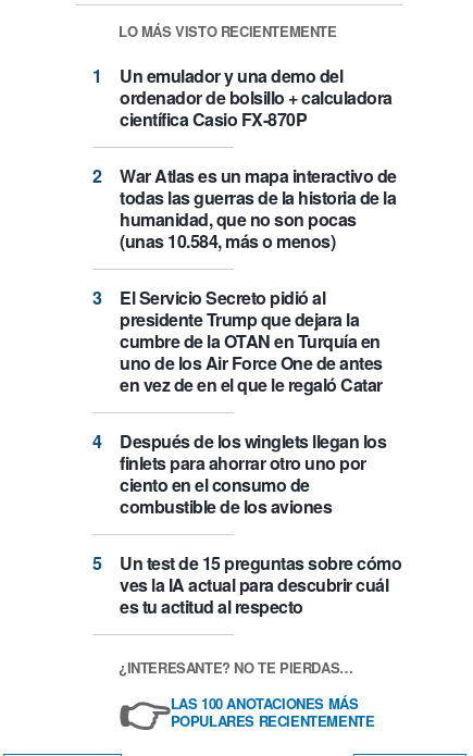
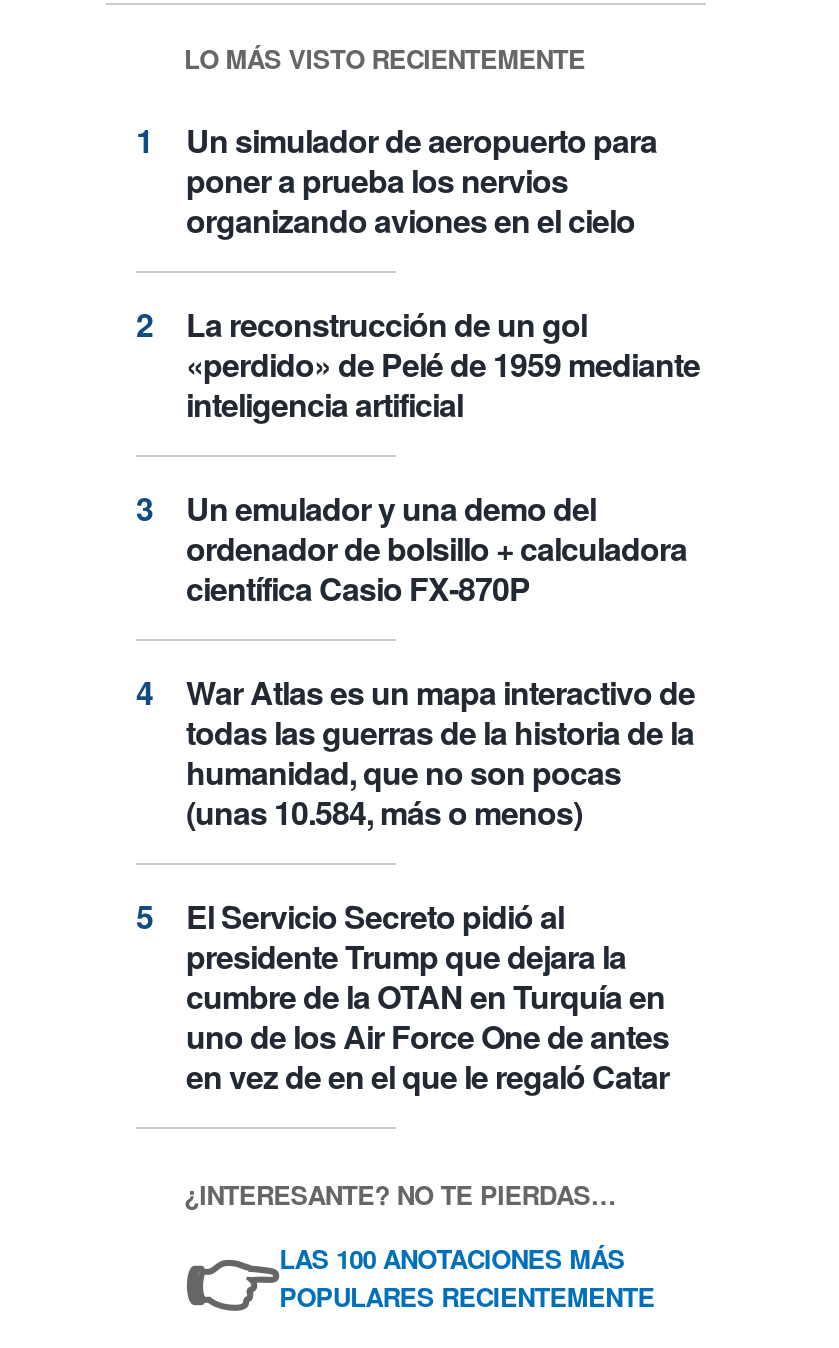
+ Un simulador de aeropuerto para
+ poner a prueba los nervios
+ organizando aviones en el cielo
+ La reconstrucción de un gol
+ «perdido» de Pelé de 1959 mediante
+ inteligencia artificial

moved down: Un emulador y una demo del | ordenador de bolsillo + calculadora | científica Casio FX-870P | ... | uno de los Air Force One de antes | en vez de en el que le regaló Catar

- Después de los winglets llegan los
- finlets para ahorrar otro uno por
- ciento en el consumo de
- combustible de los aviones
- Un test de 15 preguntas sobre cómo
- ves la IA actual para descubrir cuál
- es tu actitud al respecto
